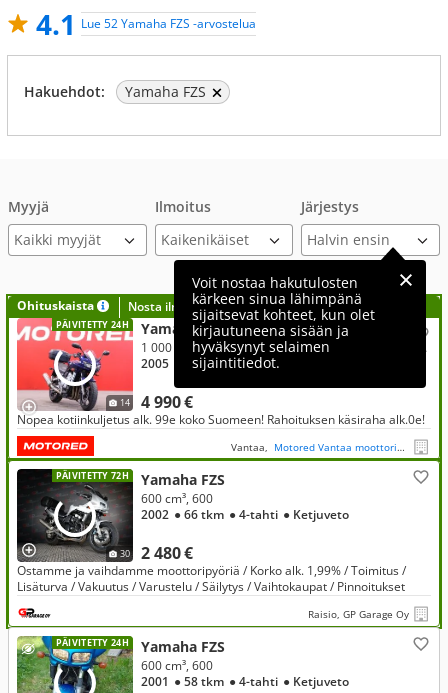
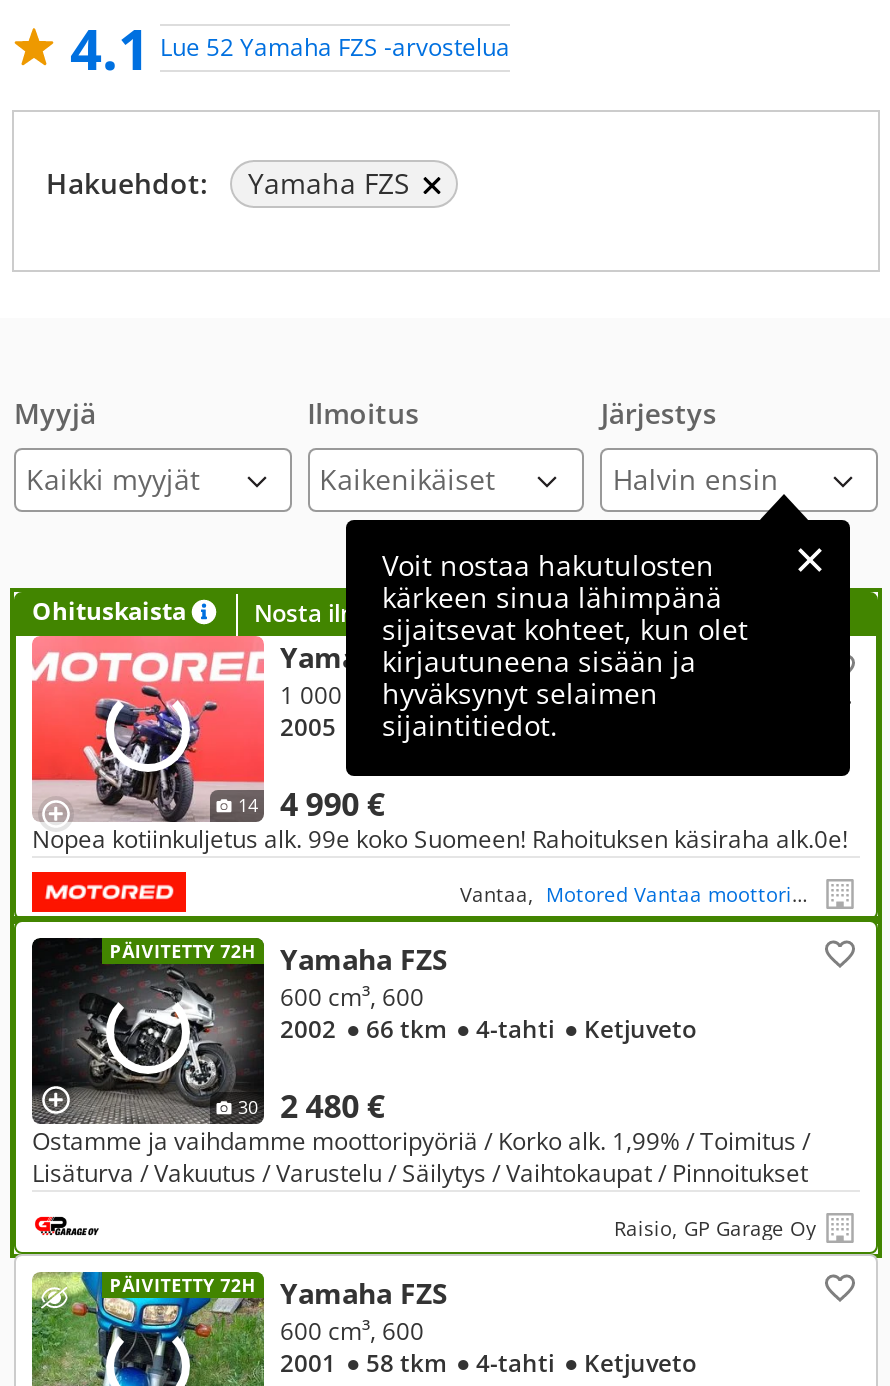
- PÄIVITETTY 24H

- PÄIVITETTY 24H Yamaha FZS
+ PÄIVITETTY 72H Yamaha FZS
